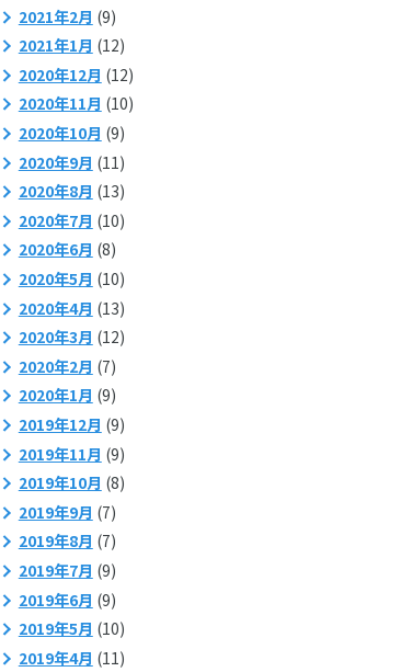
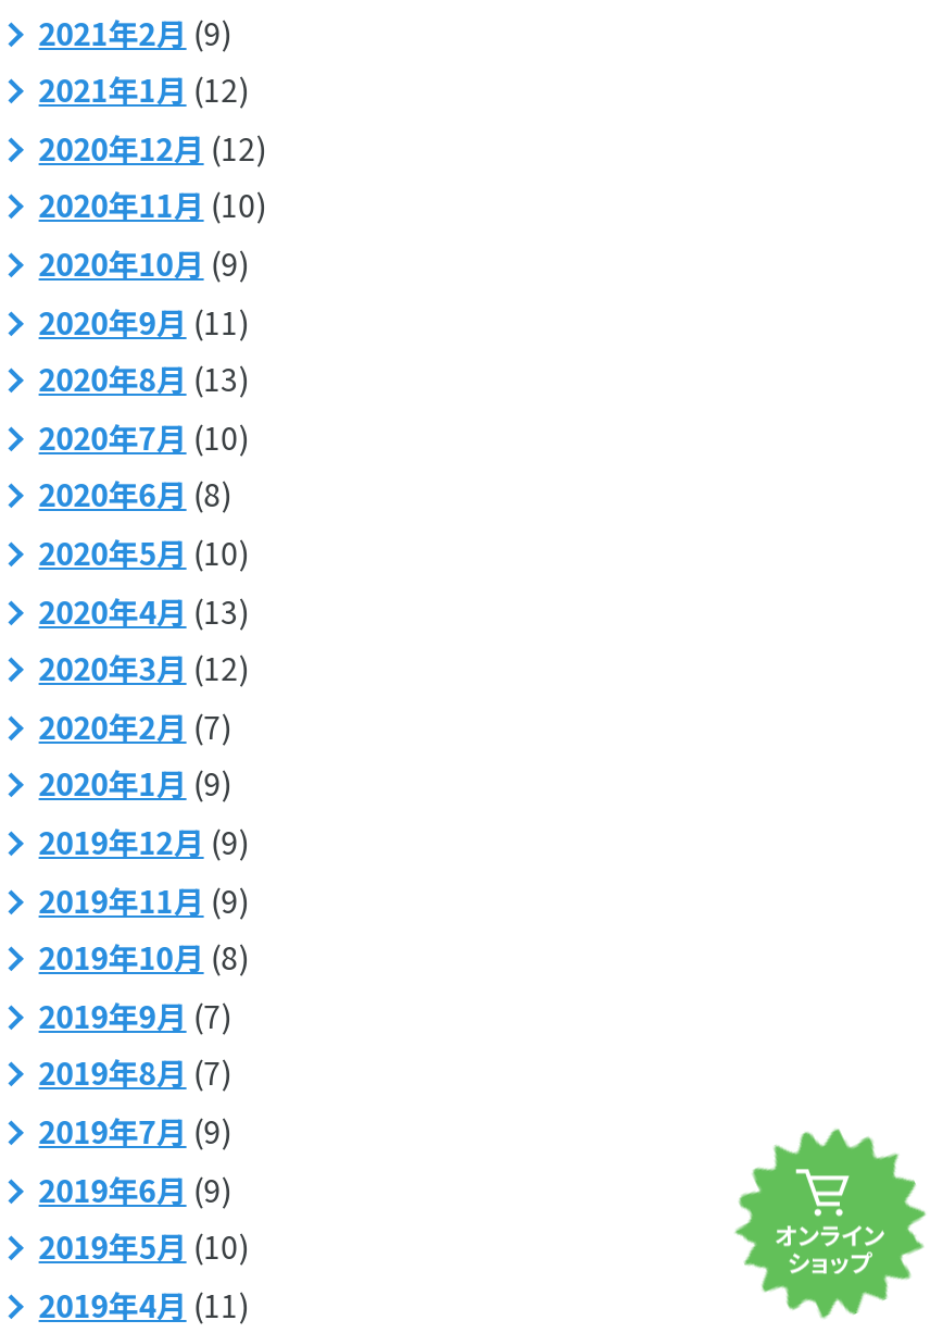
+ [image]
